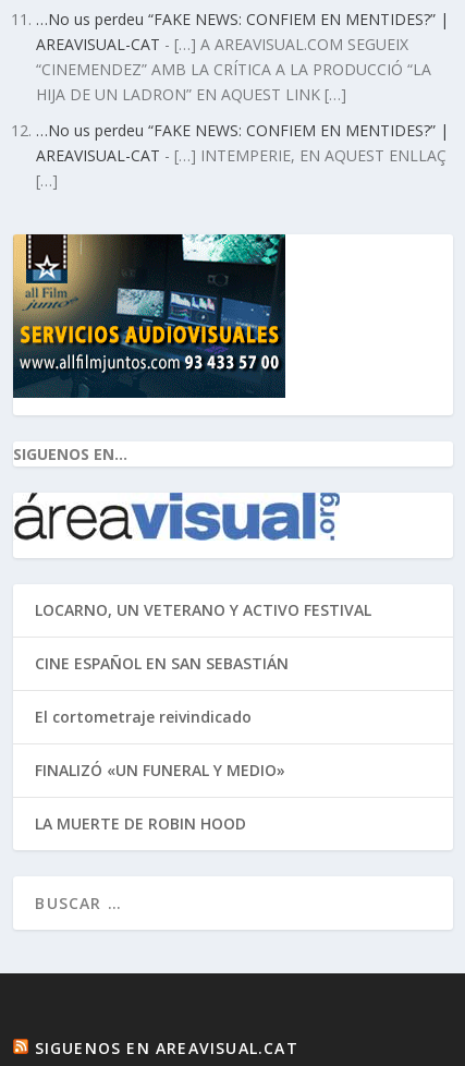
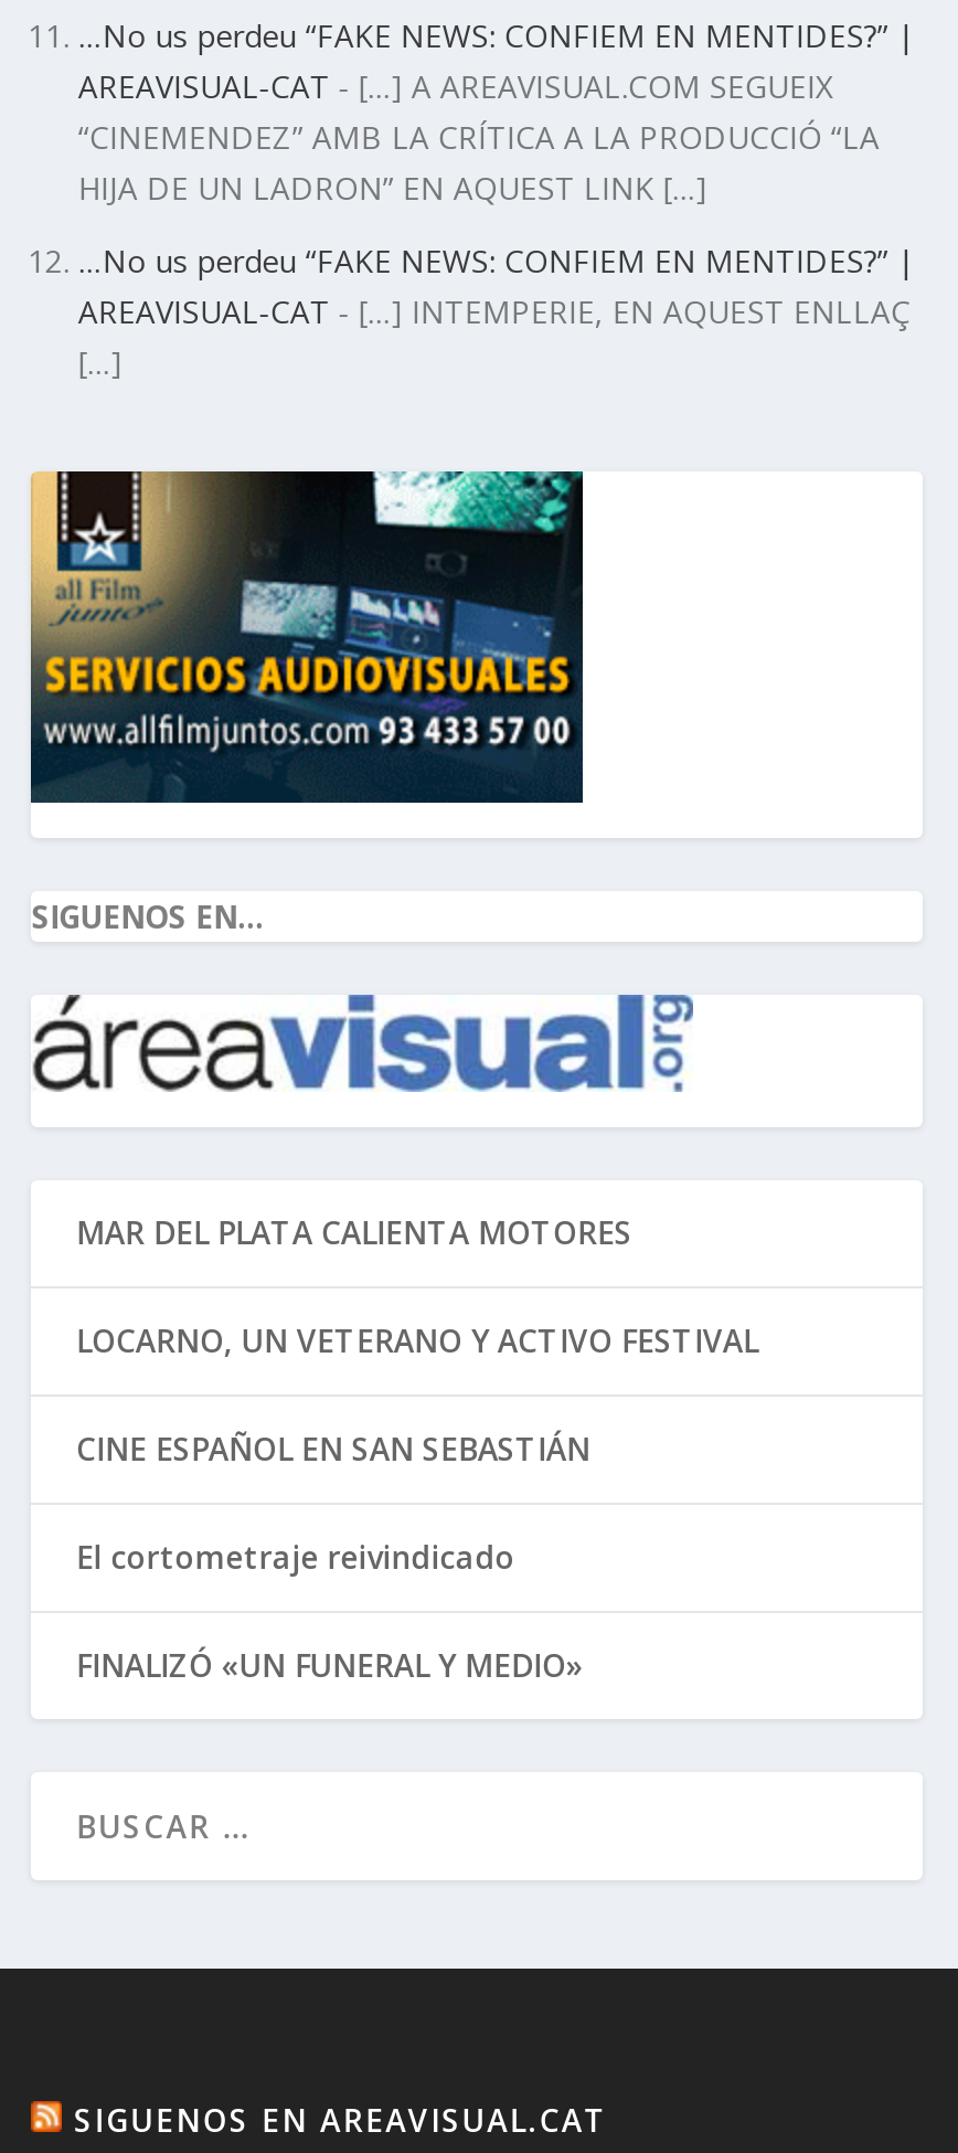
+ MAR DEL PLATA CALIENTA MOTORES

moved down: LOCARNO, UN VETERANO Y ACTIVO FESTIVAL | CINE ESPAÑOL EN SAN SEBASTIÁN | El cortometraje reivindicado | FINALIZÓ «UN FUNERAL Y MEDIO»

- LA MUERTE DE ROBIN HOOD
